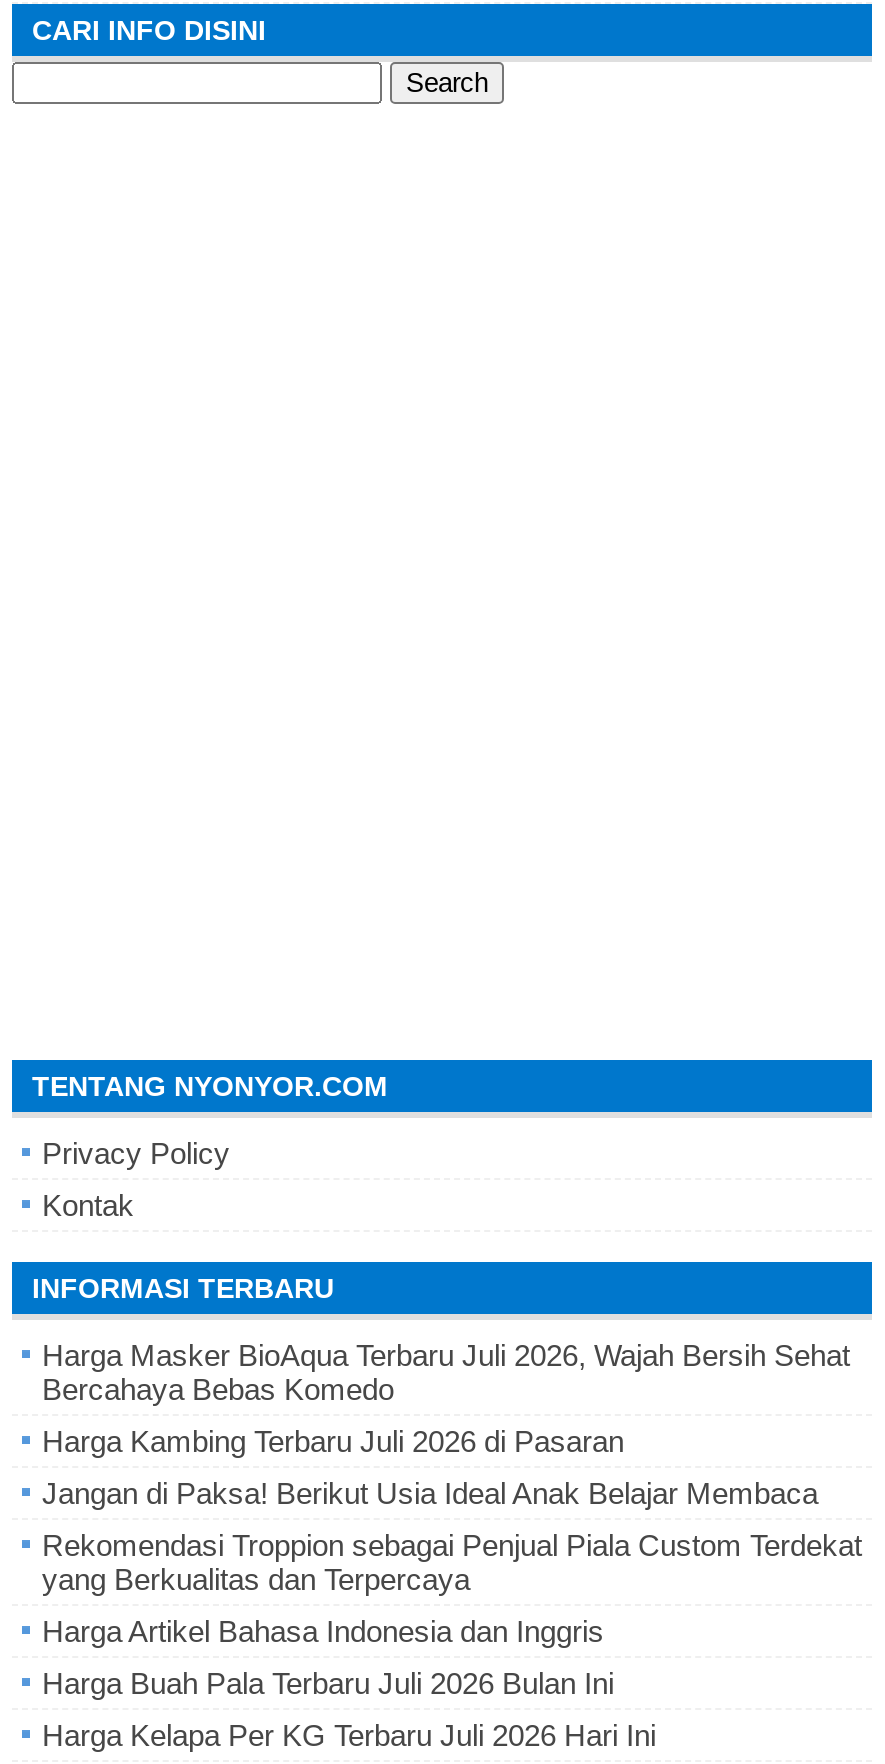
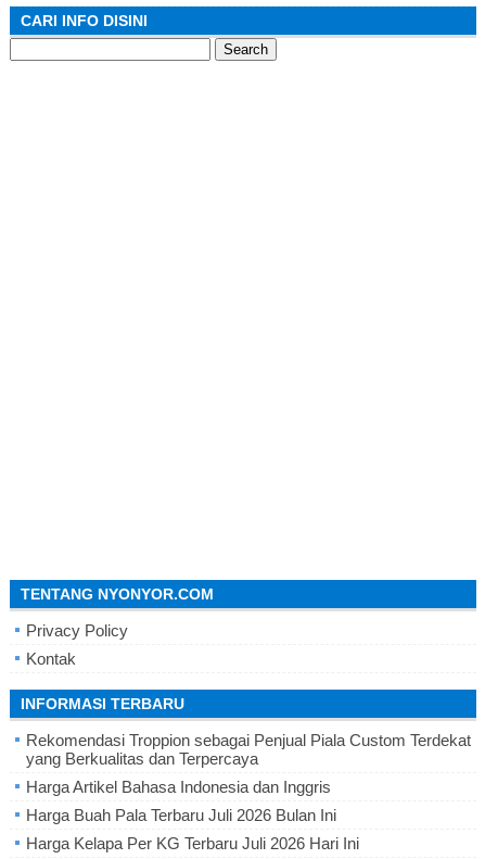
- Harga Masker BioAqua Terbaru Juli 2026, Wajah Bersih Sehat
- Bercahaya Bebas Komedo
- Harga Kambing Terbaru Juli 2026 di Pasaran
- Jangan di Paksa! Berikut Usia Ideal Anak Belajar Membaca
